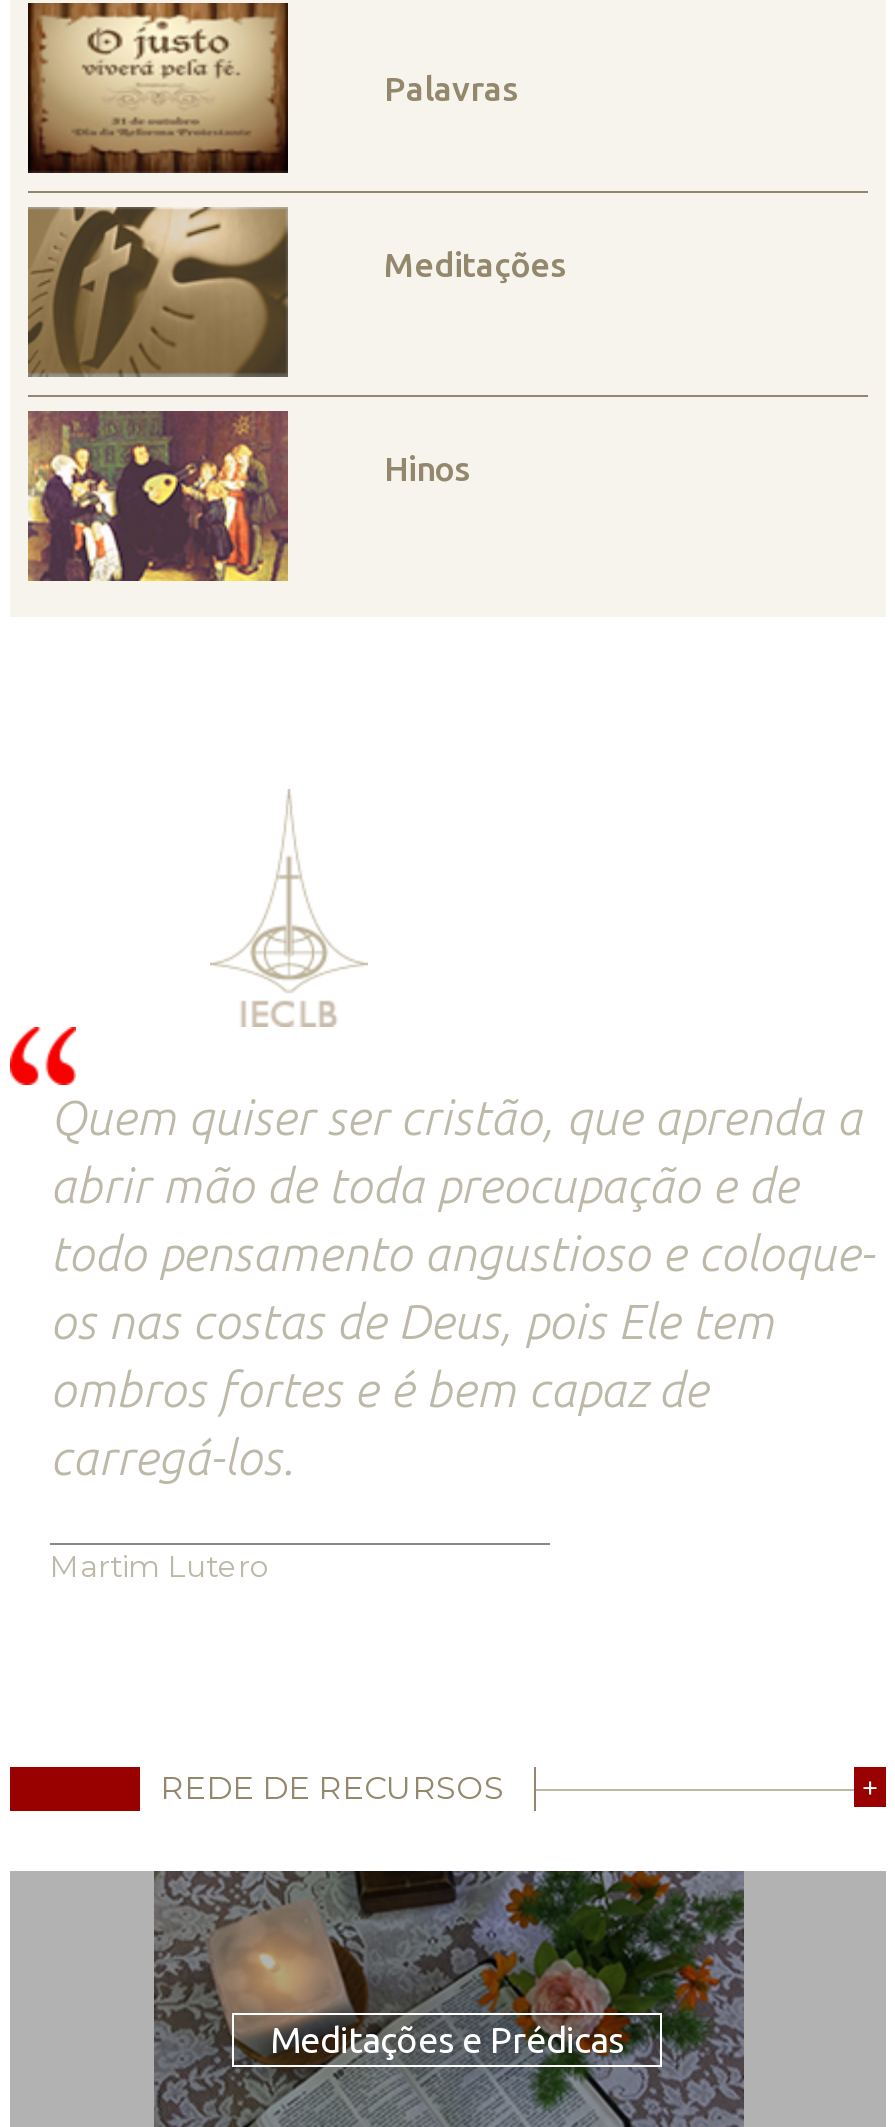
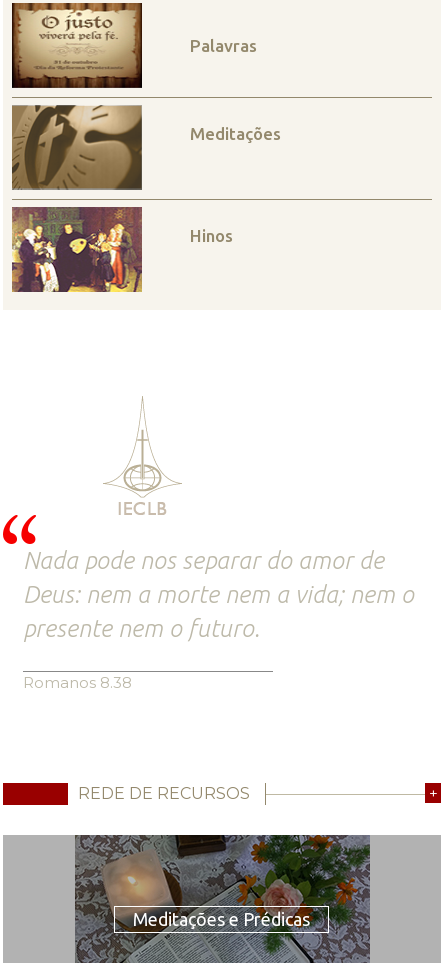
- Quem quiser ser cristão, que aprenda a
- abrir mão de toda preocupação e de
- todo pensamento angustioso e coloque-
- os nas costas de Deus, pois Ele tem
- ombros fortes e é bem capaz de
- carregá-los.
+ Nada pode nos separar do amor de
+ Deus: nem a morte nem a vida; nem o
+ presente nem o futuro.

- Martim Lutero
+ Romanos 8.38
